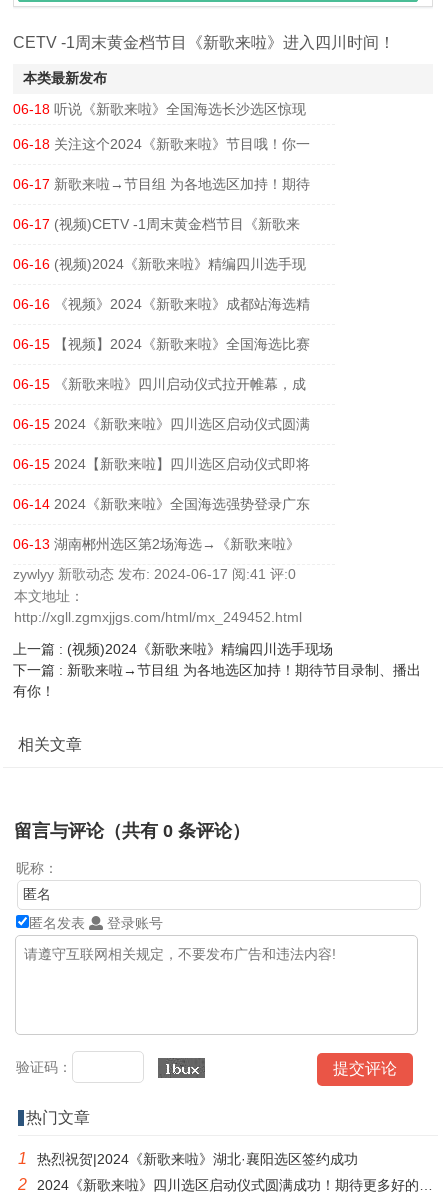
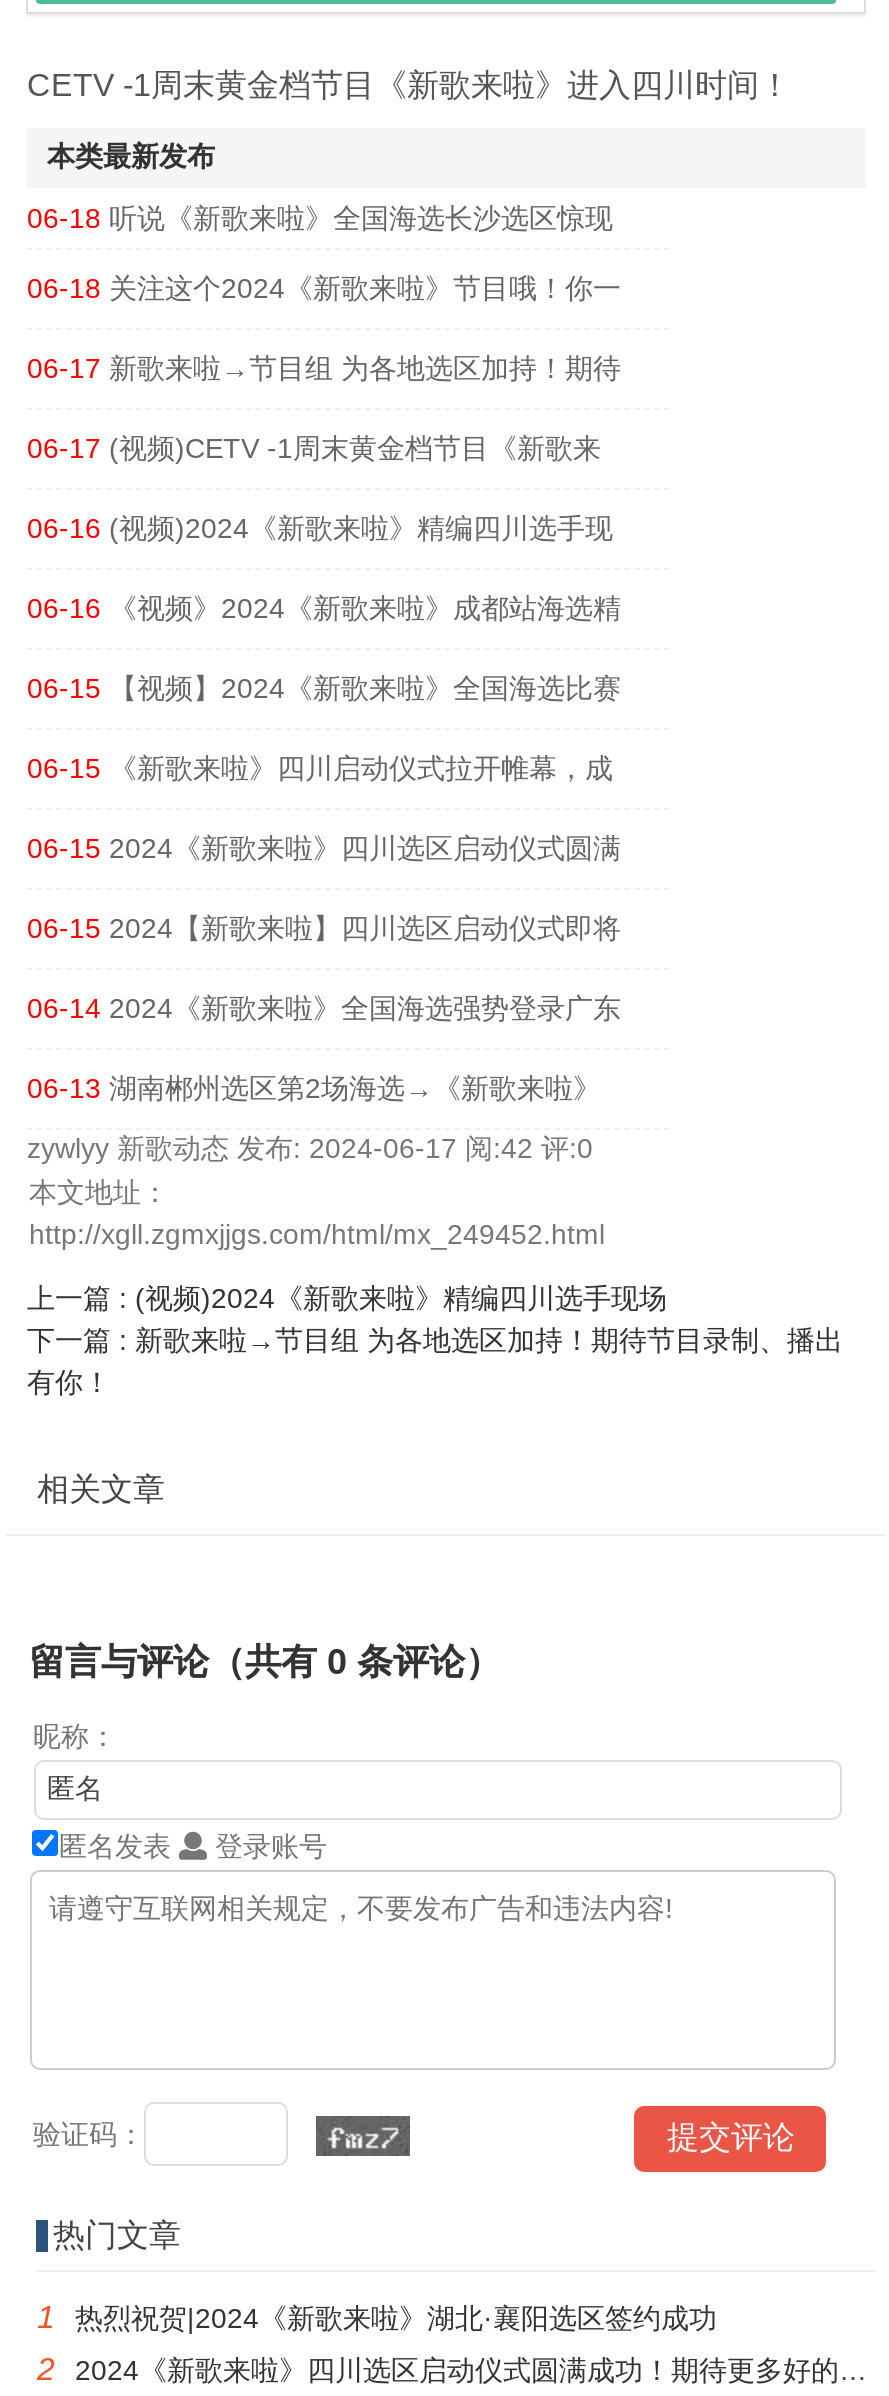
- zywlyy 新歌动态 发布: 2024-06-17 阅:41 评:0
+ zywlyy 新歌动态 发布: 2024-06-17 阅:42 评:0
